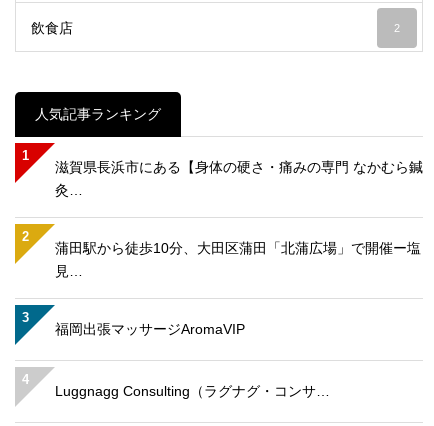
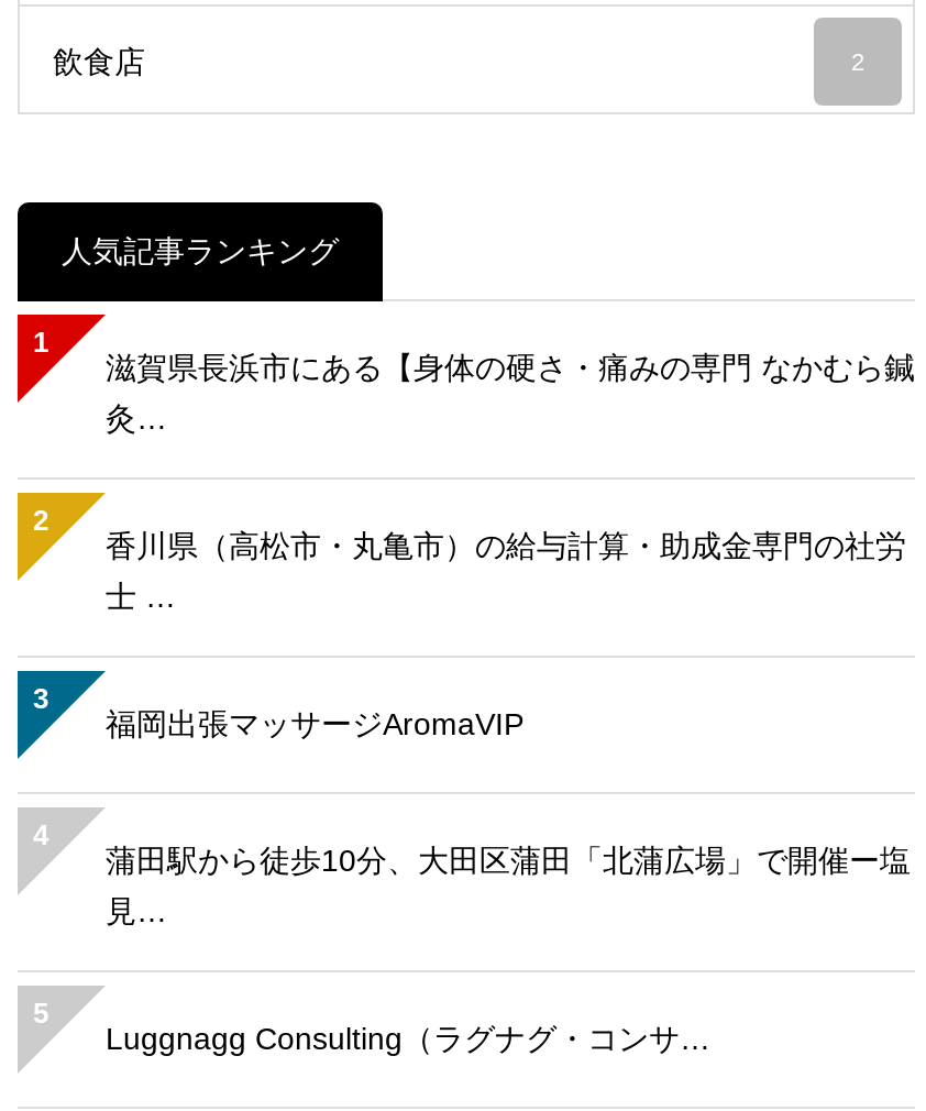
moved down: 蒲田駅から徒歩10分、大田区蒲田「北蒲広場」で開催ー塩 | 見…

+ 香川県（高松市・丸亀市）の給与計算・助成金専門の社労
+ 士 …

+ 5
